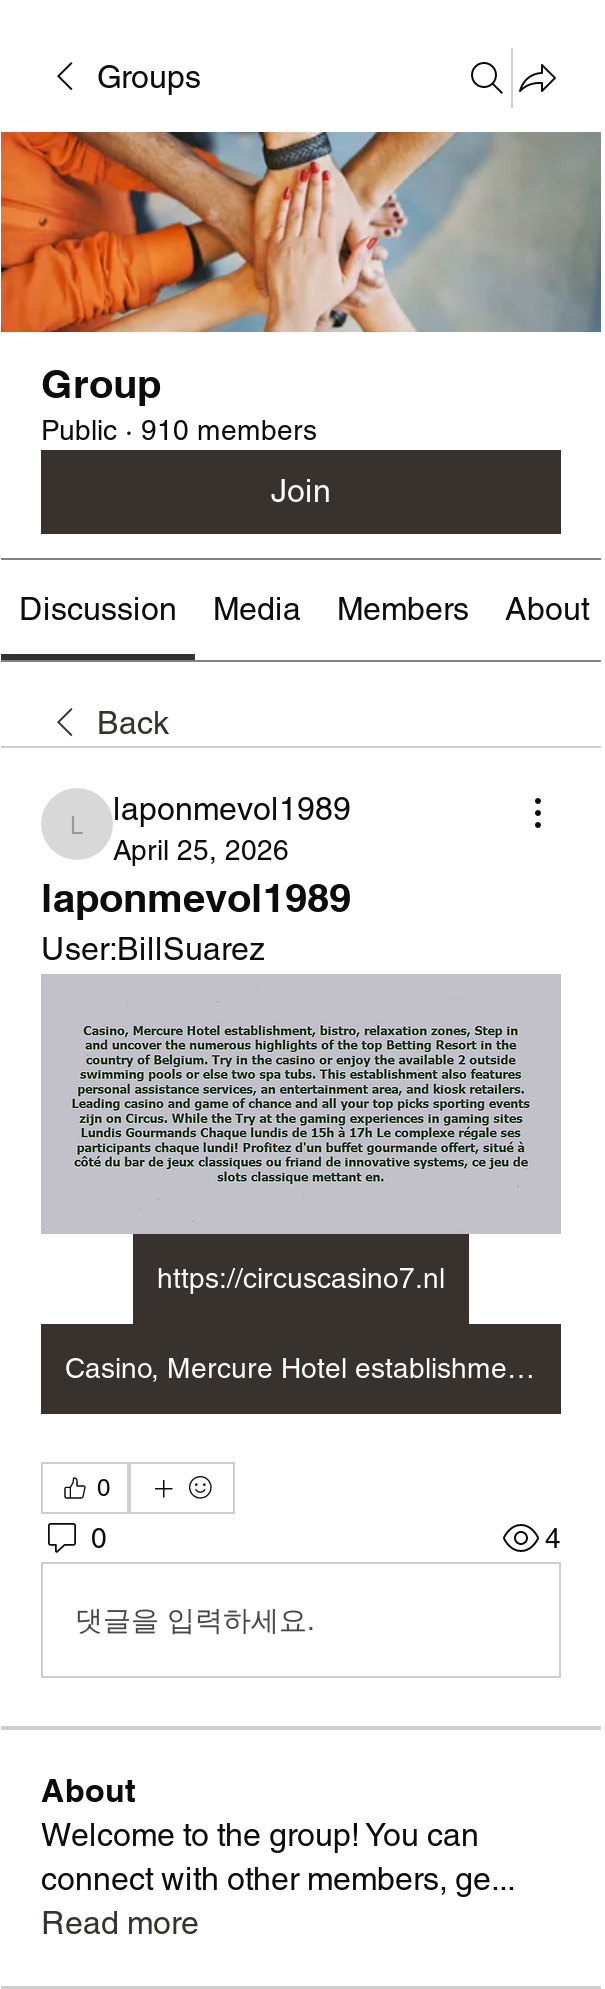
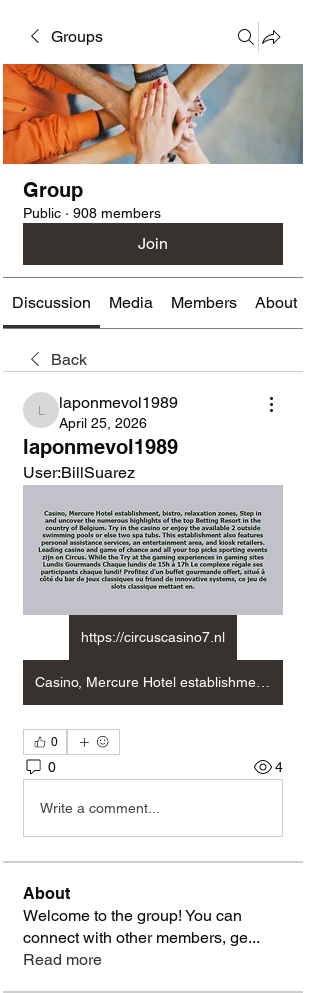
- Public · 910 members
+ Public · 908 members

- 댓글을 입력하세요.
+ Write a comment...
